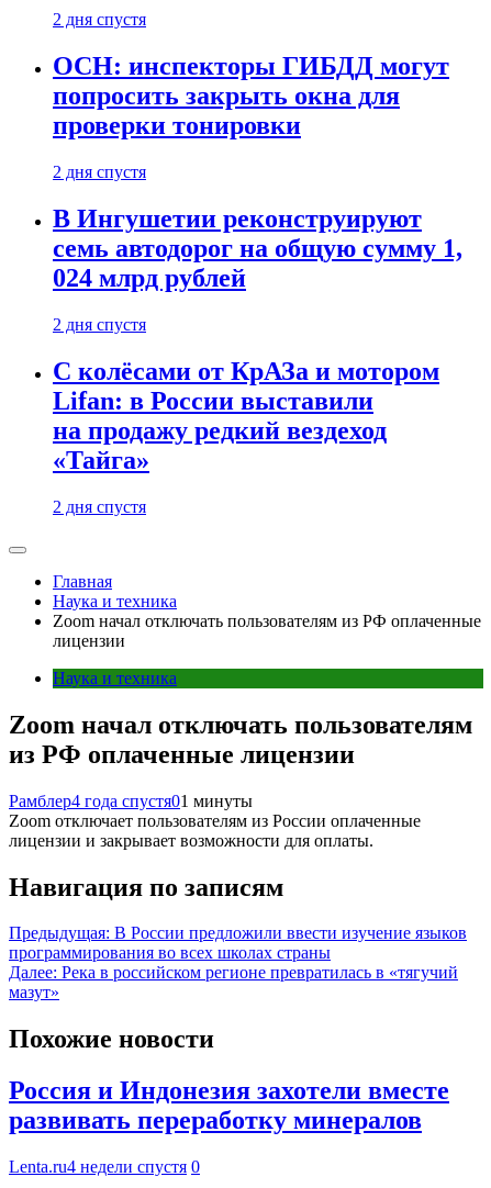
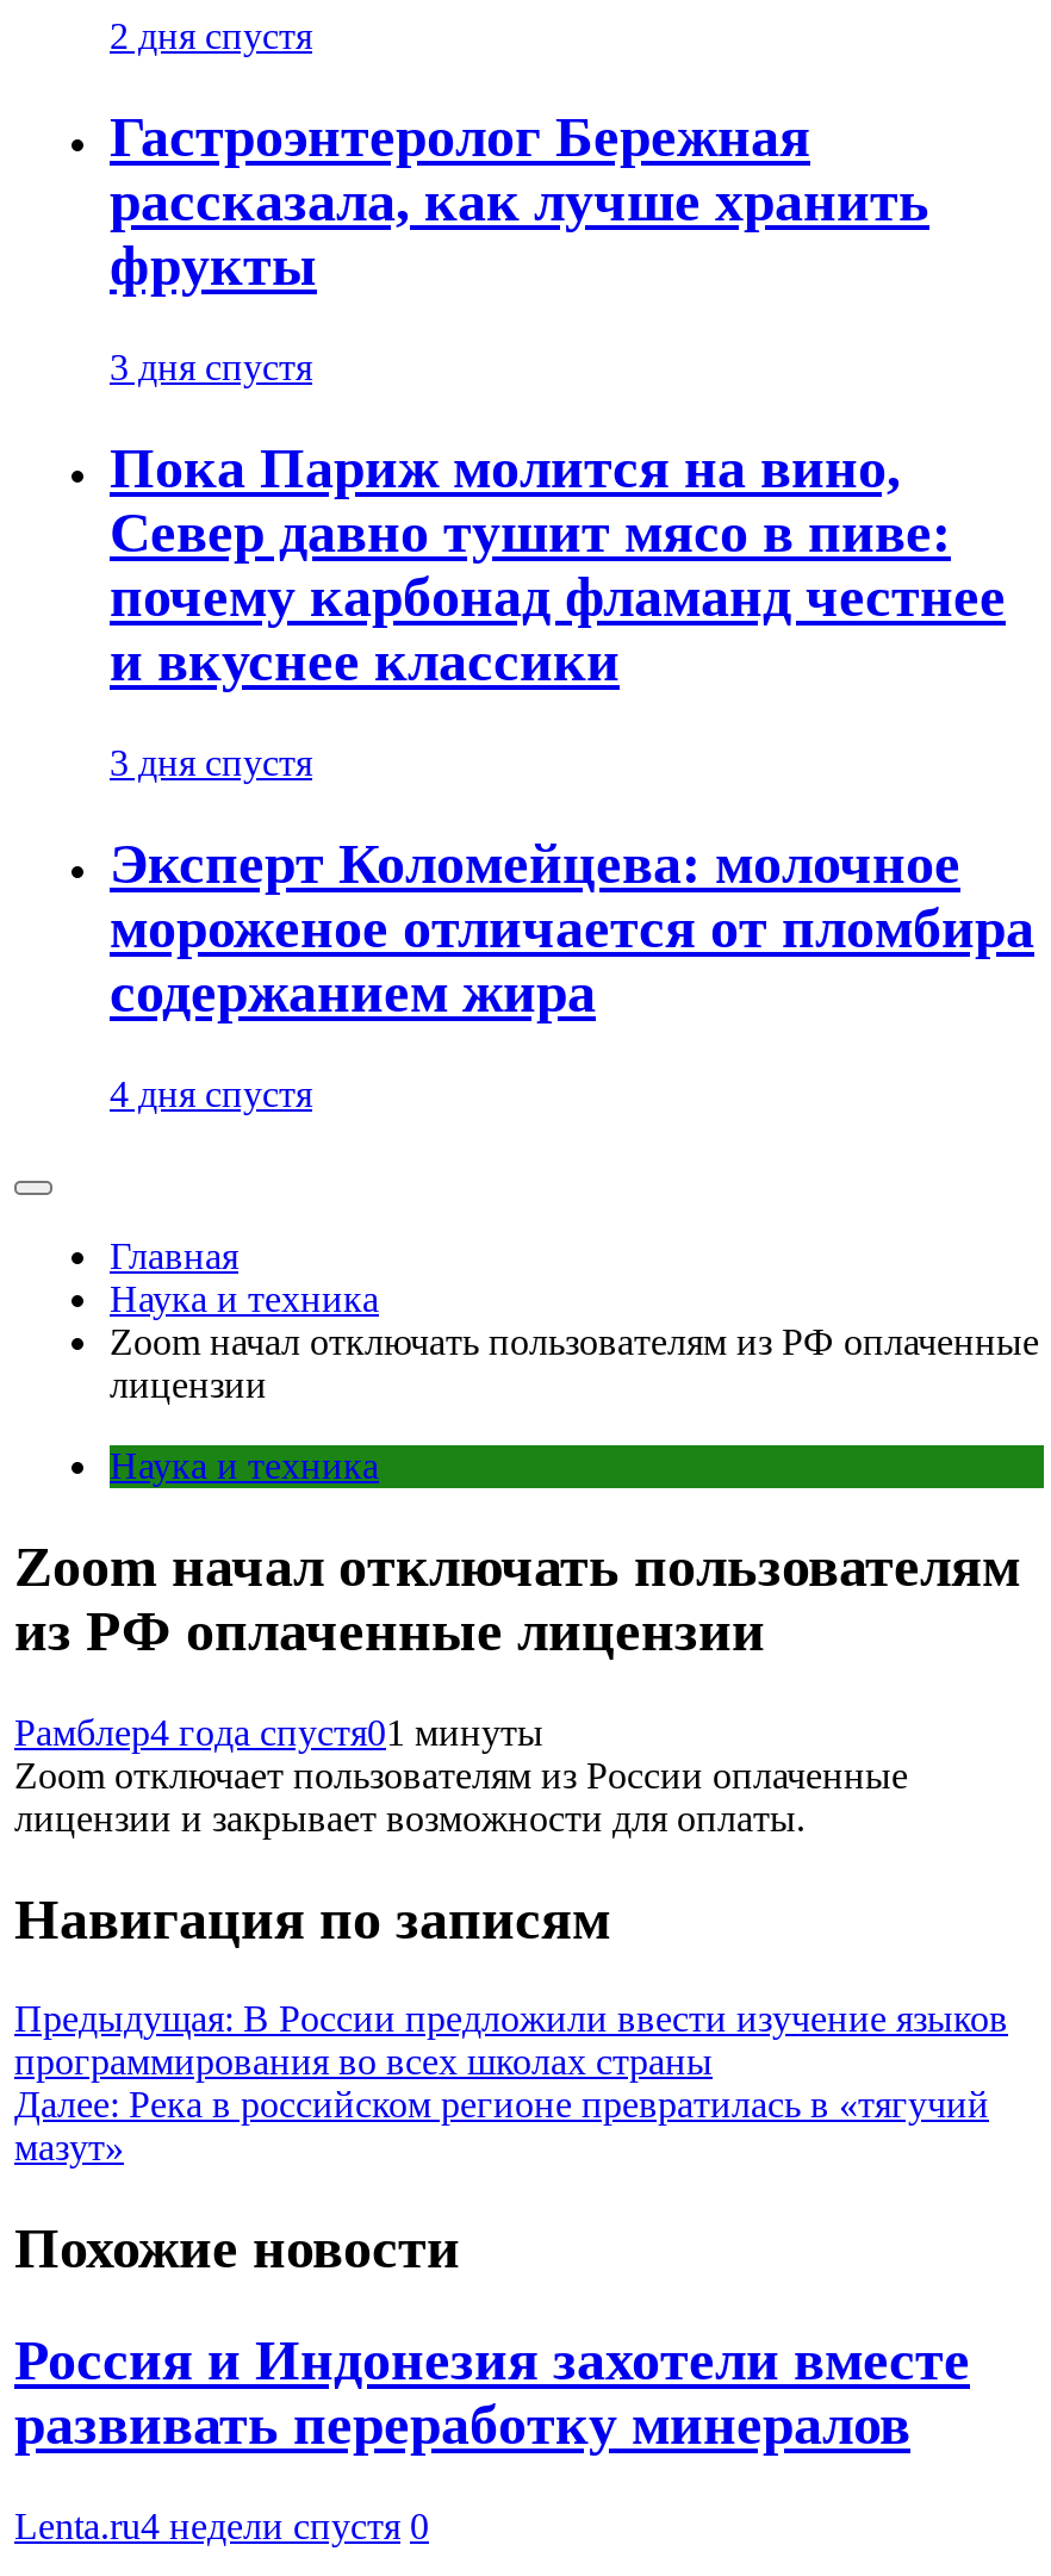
- ОСН: инспекторы ГИБДД могут
- попросить закрыть окна для
- проверки тонировки
+ Гастроэнтеролог Бережная
+ рассказала, как лучше хранить
+ фрукты

- 2 дня спустя
+ 3 дня спустя

- В Ингушетии реконструируют
- семь автодорог на общую сумму 1,
- 024 млрд рублей
+ Пока Париж молится на вино,
+ Север давно тушит мясо в пиве:
+ почему карбонад фламанд честнее
+ и вкуснее классики

- 2 дня спустя
+ 3 дня спустя

- С колёсами от КрАЗа и мотором
- Lifan: в России выставили
- на продажу редкий вездеход
- «Тайга»
+ Эксперт Коломейцева: молочное
+ мороженое отличается от пломбира
+ содержанием жира

- 2 дня спустя
+ 4 дня спустя
